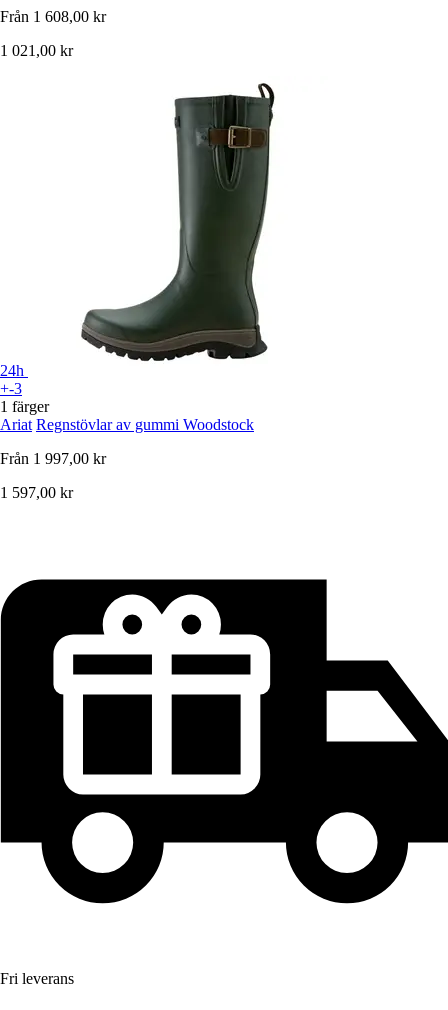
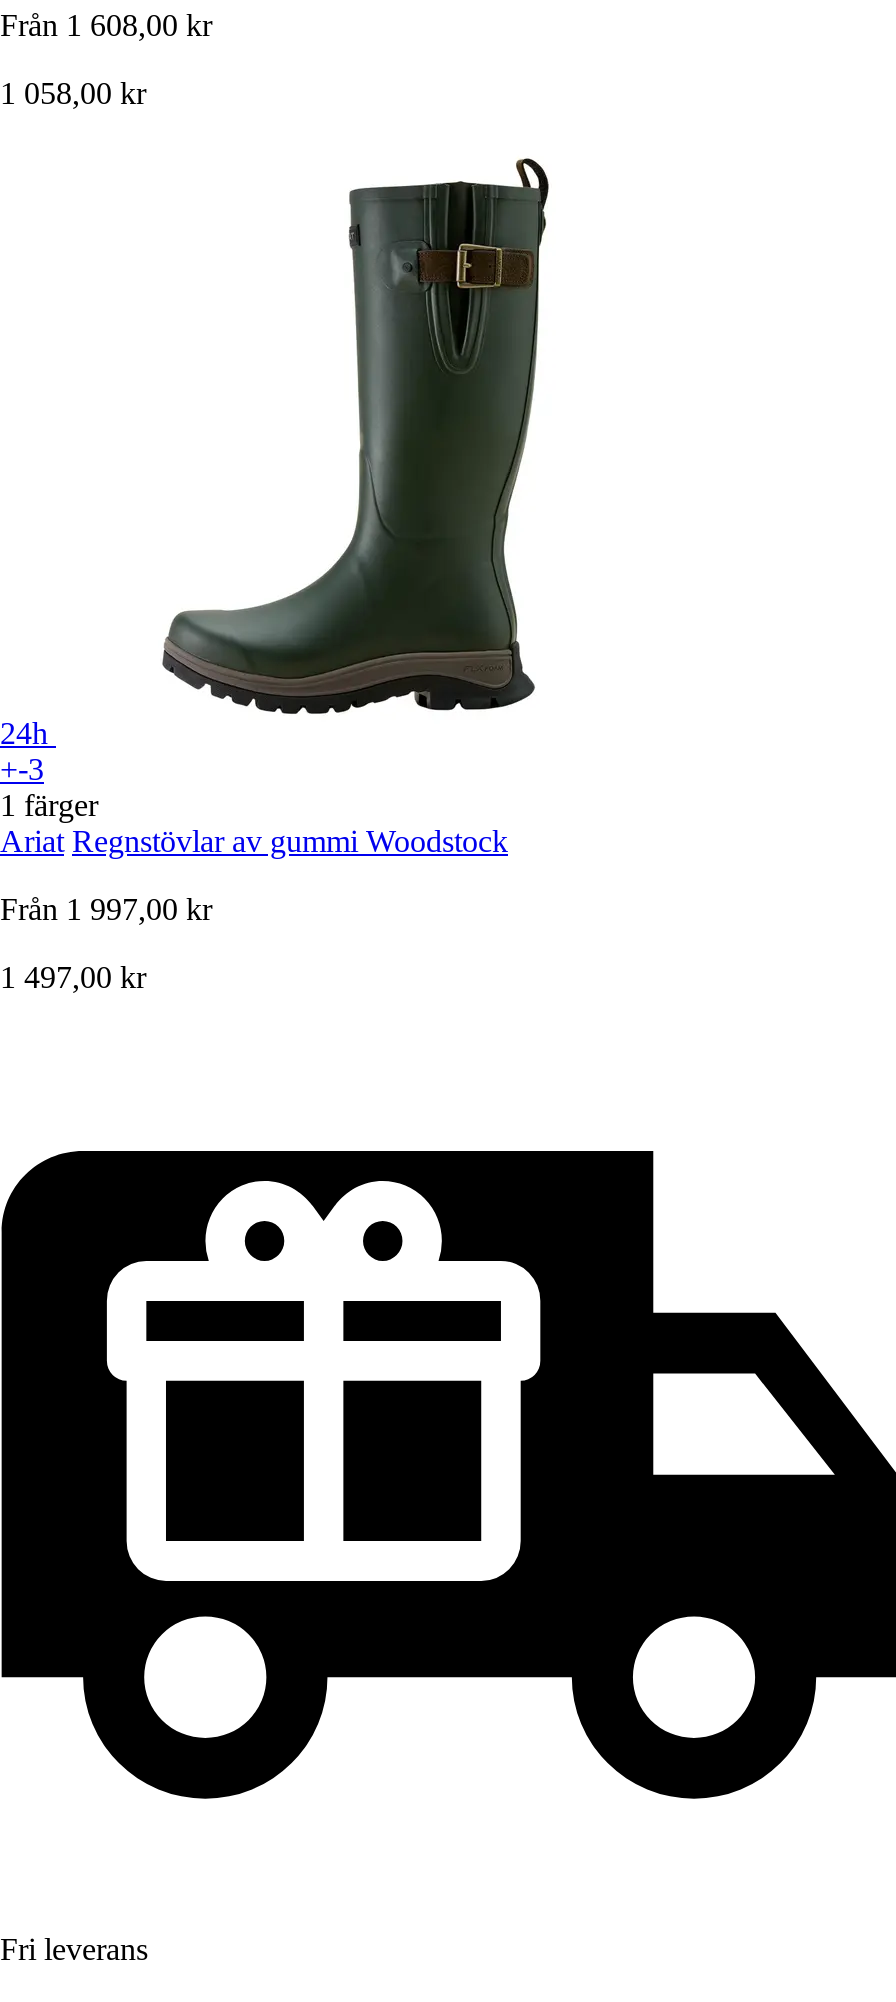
- 1 021,00 kr
+ 1 058,00 kr

- 1 597,00 kr
+ 1 497,00 kr
